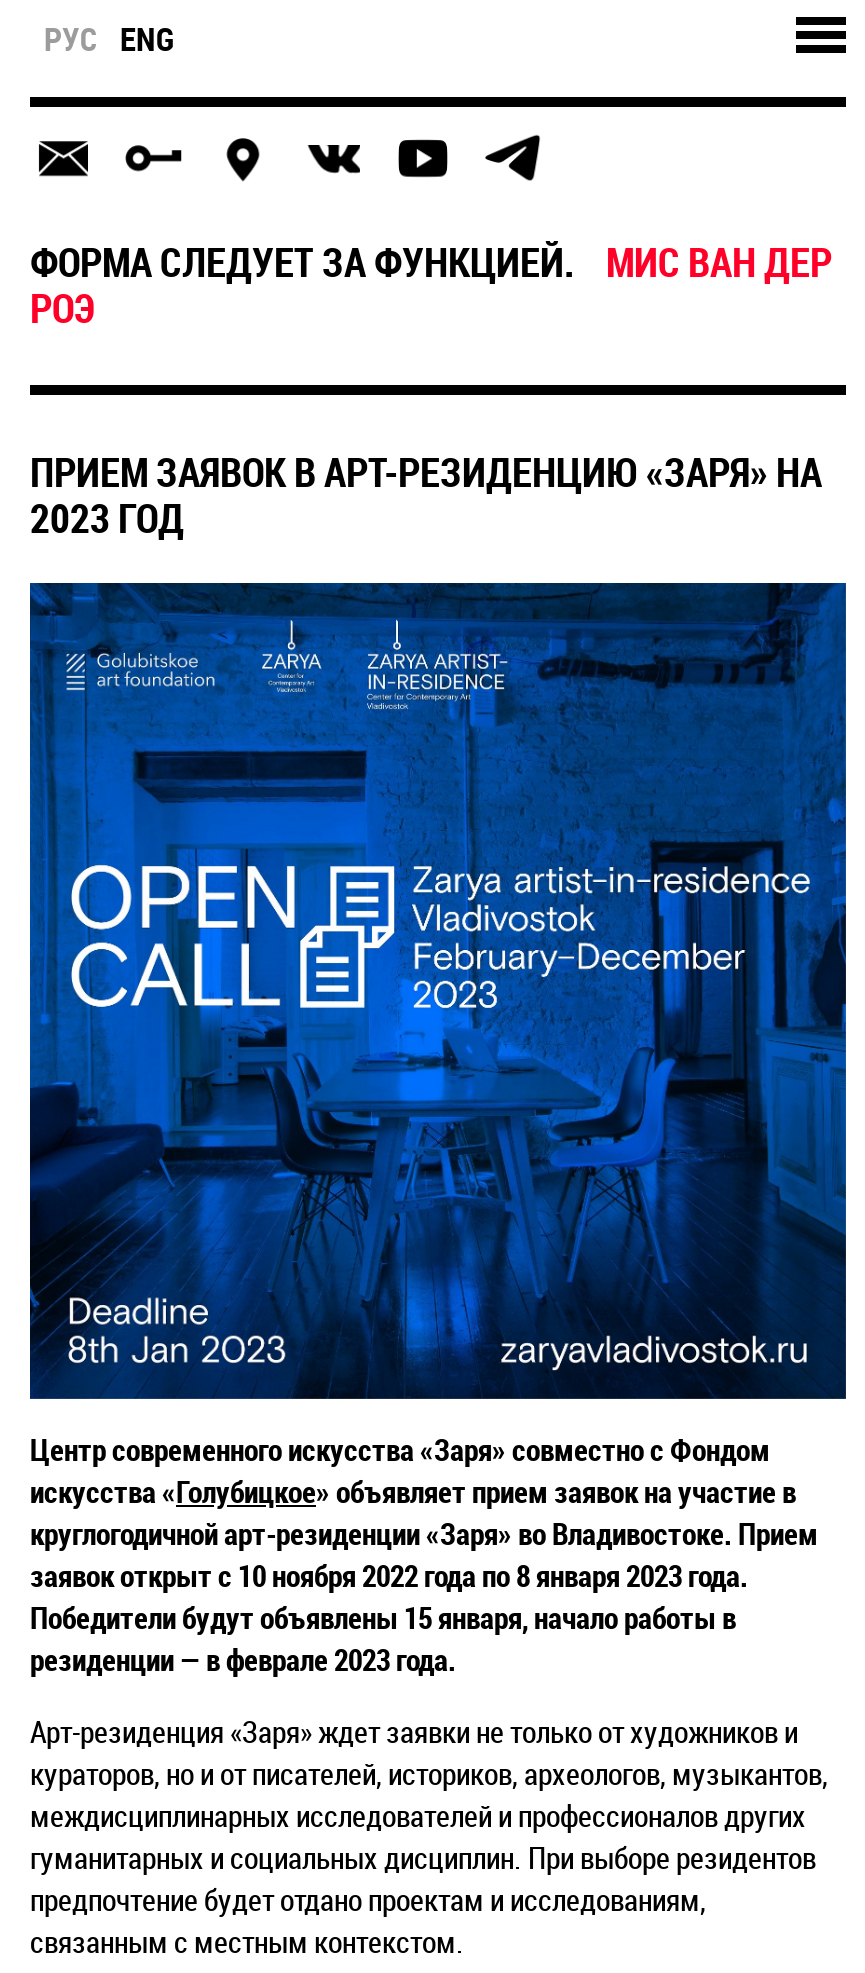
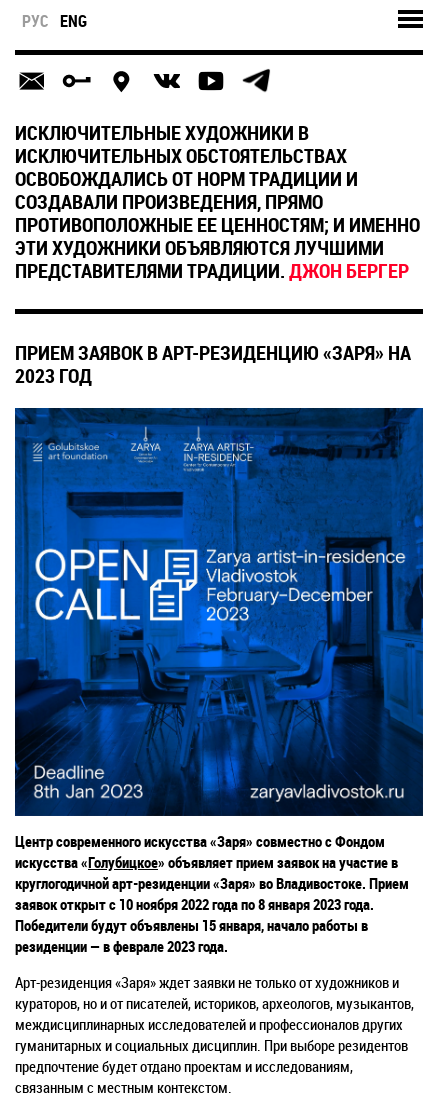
- ФОРМА СЛЕДУЕТ ЗА ФУНКЦИЕЙ. МИС ВАН ДЕР
- РОЭ
+ ИСКЛЮЧИТЕЛЬНЫЕ ХУДОЖНИКИ В
+ ИСКЛЮЧИТЕЛЬНЫХ ОБСТОЯТЕЛЬСТВАХ
+ ОСВОБОЖДАЛИСЬ ОТ НОРМ ТРАДИЦИИ И
+ СОЗДАВАЛИ ПРОИЗВЕДЕНИЯ, ПРЯМО
+ ПРОТИВОПОЛОЖНЫЕ ЕЕ ЦЕННОСТЯМ; И ИМЕННО
+ ЭТИ ХУДОЖНИКИ ОБЪЯВЛЯЮТСЯ ЛУЧШИМИ
+ ПРЕДСТАВИТЕЛЯМИ ТРАДИЦИИ. ДЖОН БЕРГЕР
